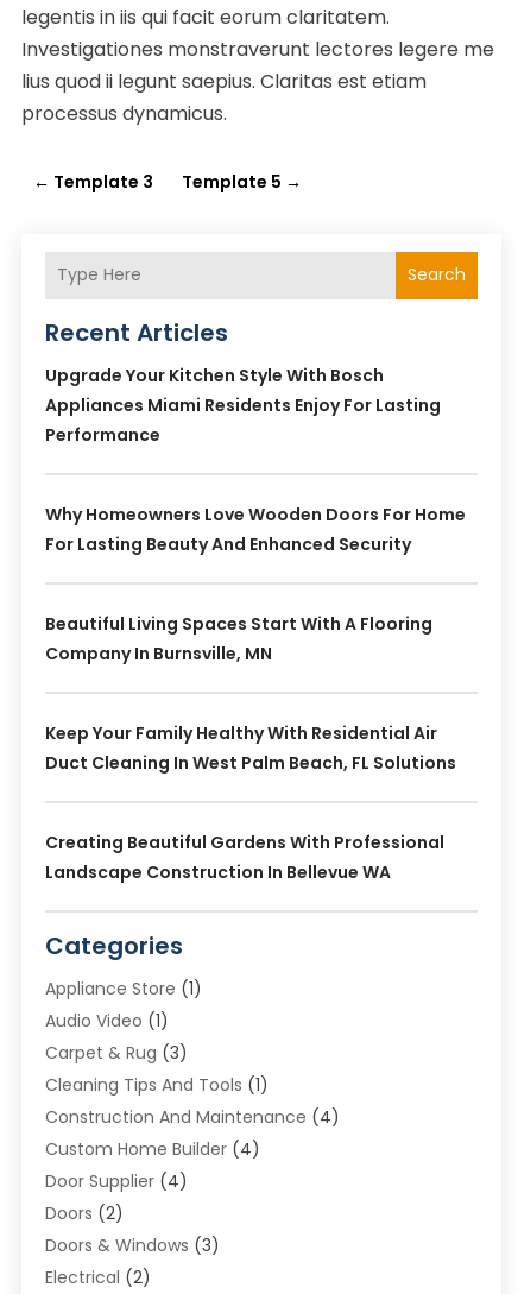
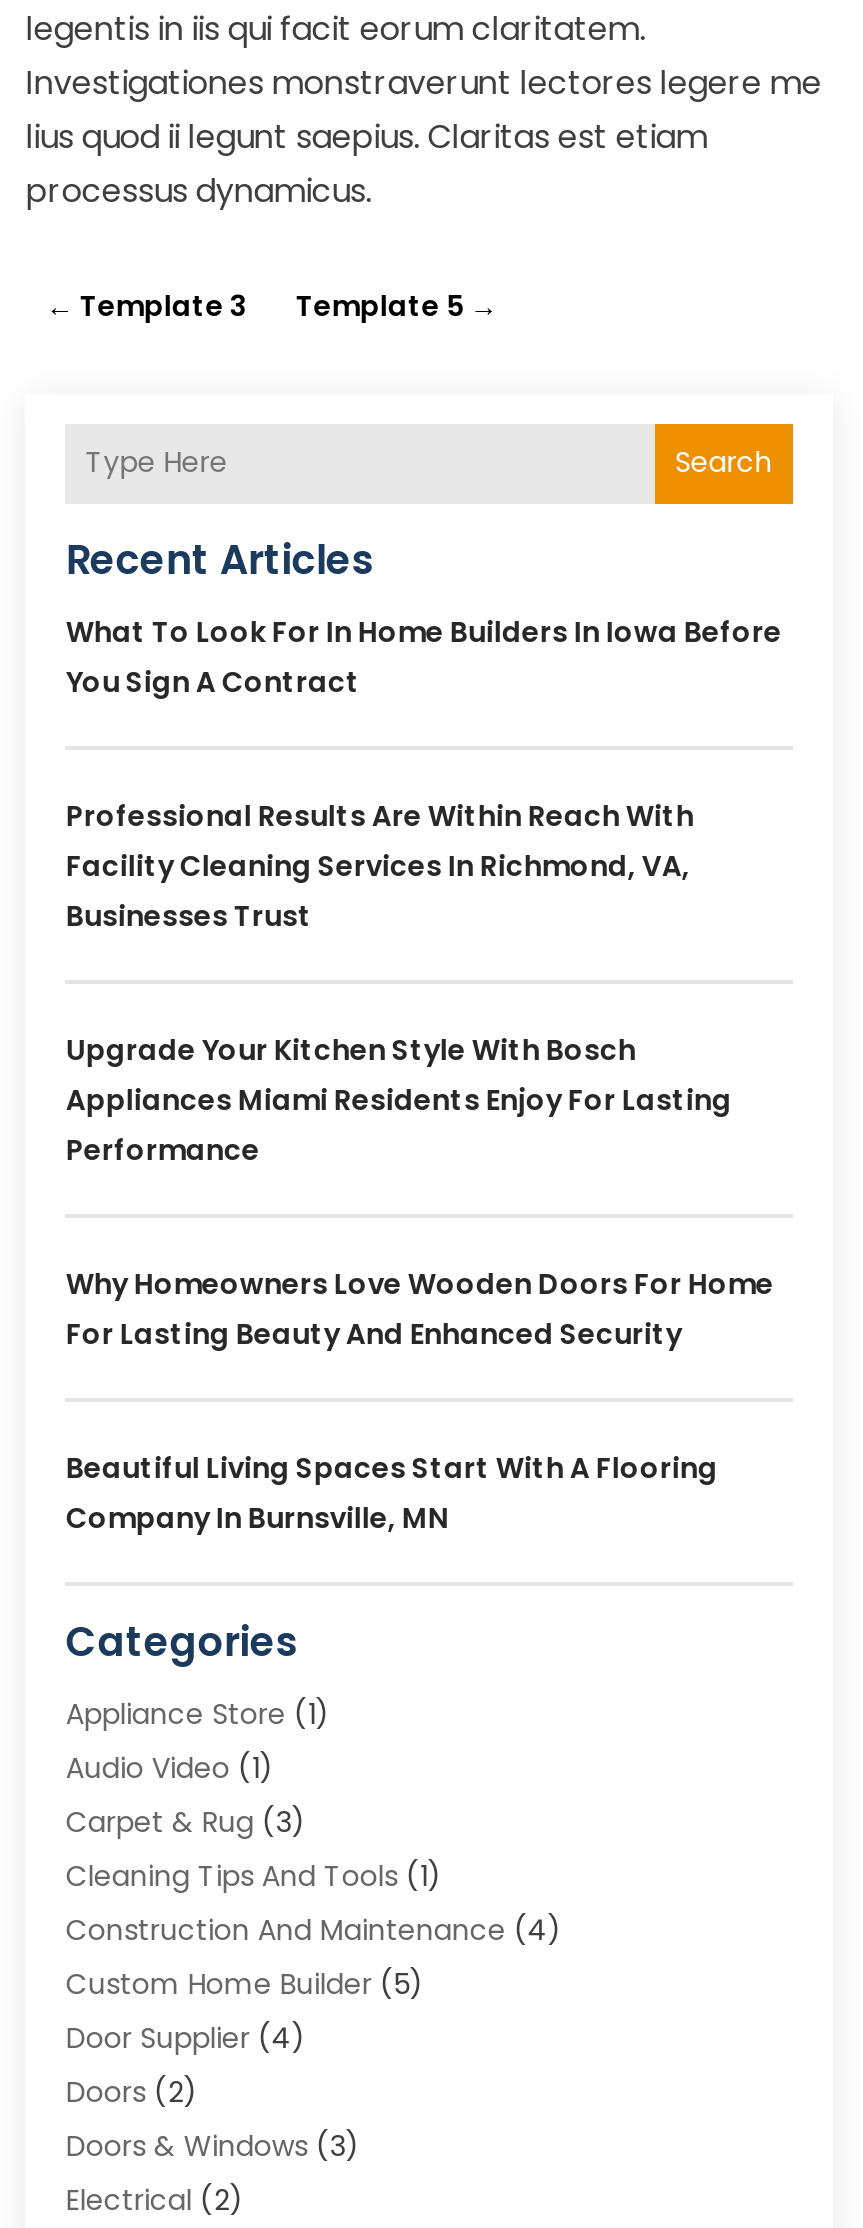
+ What To Look For In Home Builders In Iowa Before
+ You Sign A Contract
+ Professional Results Are Within Reach With
+ Facility Cleaning Services In Richmond, VA,
+ Businesses Trust

moved down: Upgrade Your Kitchen Style With Bosch | Appliances Miami Residents Enjoy For Lasting | Performance | Why Homeowners Love Wooden Doors For Home | For Lasting Beauty And Enhanced Security | Beautiful Living Spaces Start With A Flooring | Company In Burnsville, MN

- Keep Your Family Healthy With Residential Air
- Duct Cleaning In West Palm Beach, FL Solutions
- Creating Beautiful Gardens With Professional
- Landscape Construction In Bellevue WA

- Custom Home Builder (4)
+ Custom Home Builder (5)
